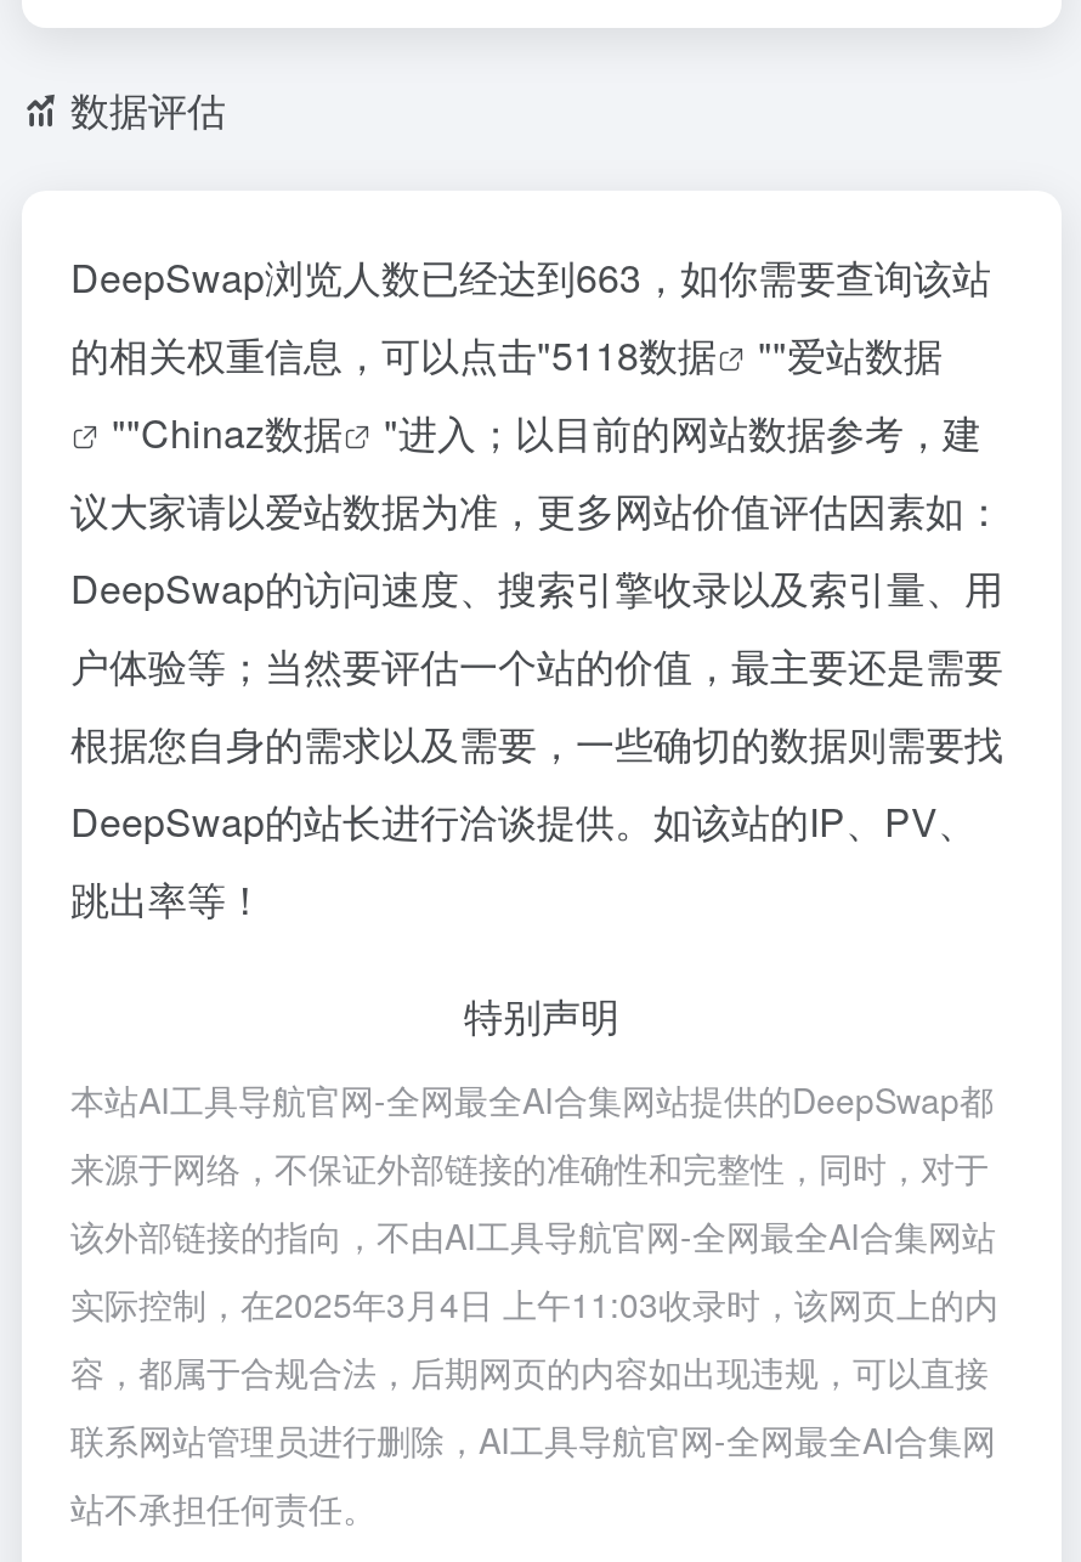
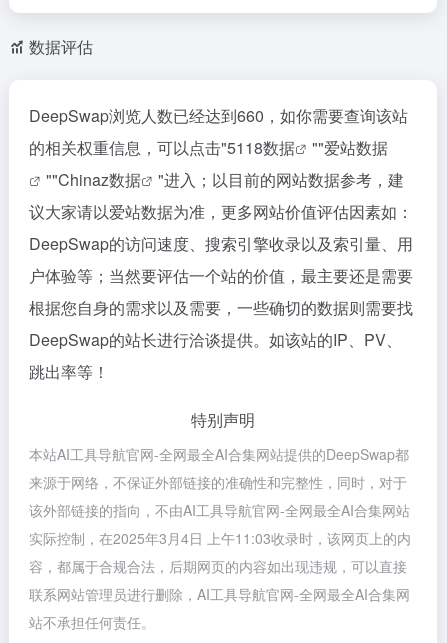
- DeepSwap浏览人数已经达到663，如你需要查询该站
+ DeepSwap浏览人数已经达到660，如你需要查询该站
